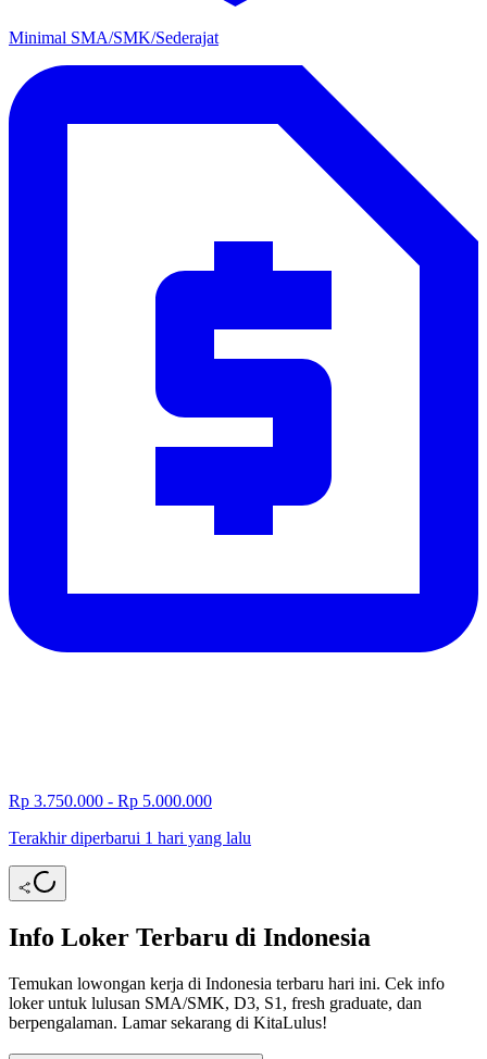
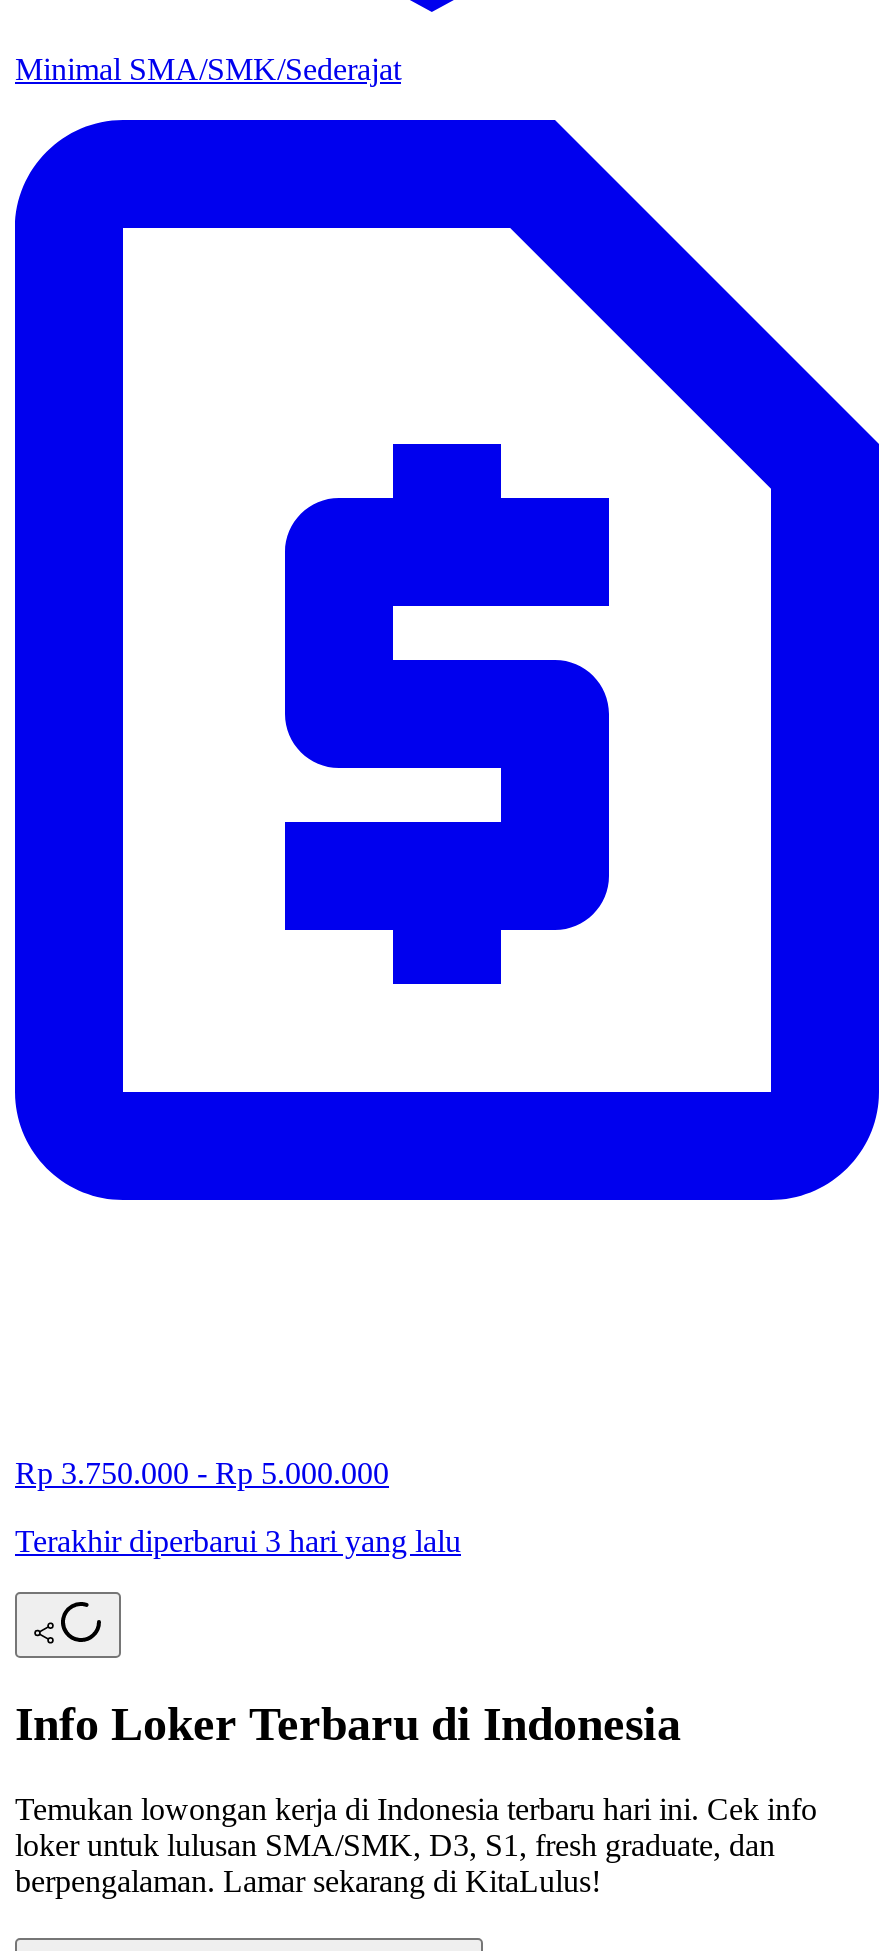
- Terakhir diperbarui 1 hari yang lalu
+ Terakhir diperbarui 3 hari yang lalu
